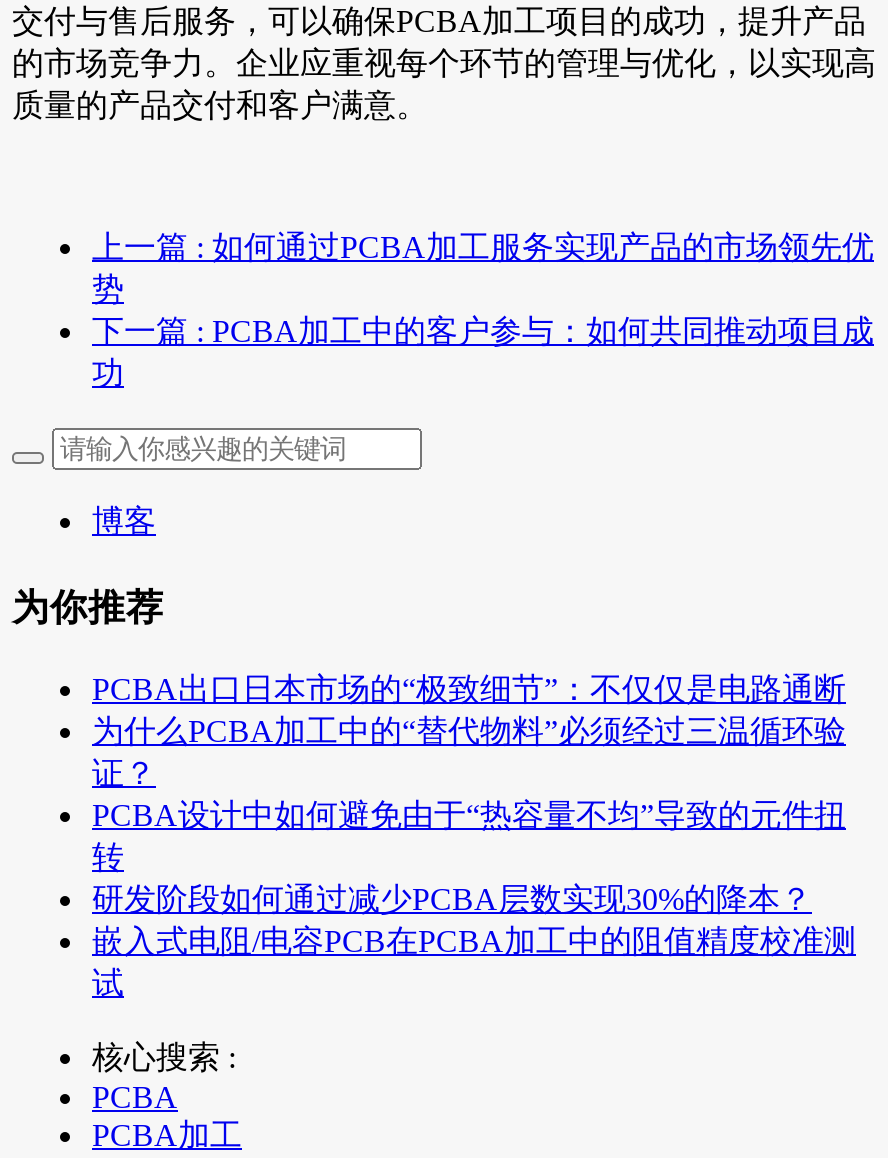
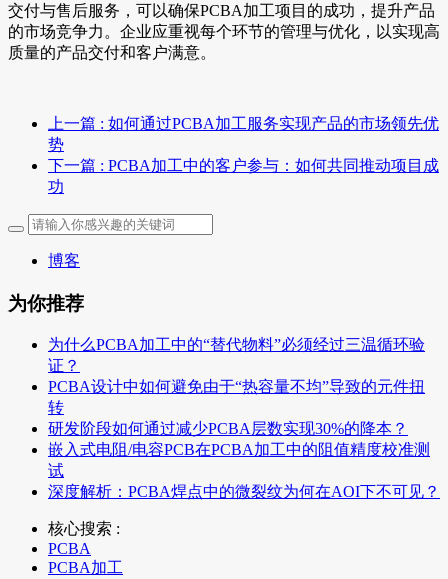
- PCBA出口日本市场的“极致细节”：不仅仅是电路通断

moved up: 为什么PCBA加工中的“替代物料”必须经过三温循环验 | 证？ | 转 | 研发阶段如何通过减少PCBA层数实现30%的降本？ | 嵌入式电阻/电容PCB在PCBA加工中的阻值精度校准测 | 试

+ 深度解析：PCBA焊点中的微裂纹为何在AOI下不可见？
